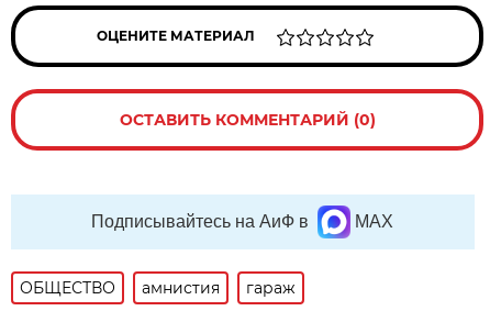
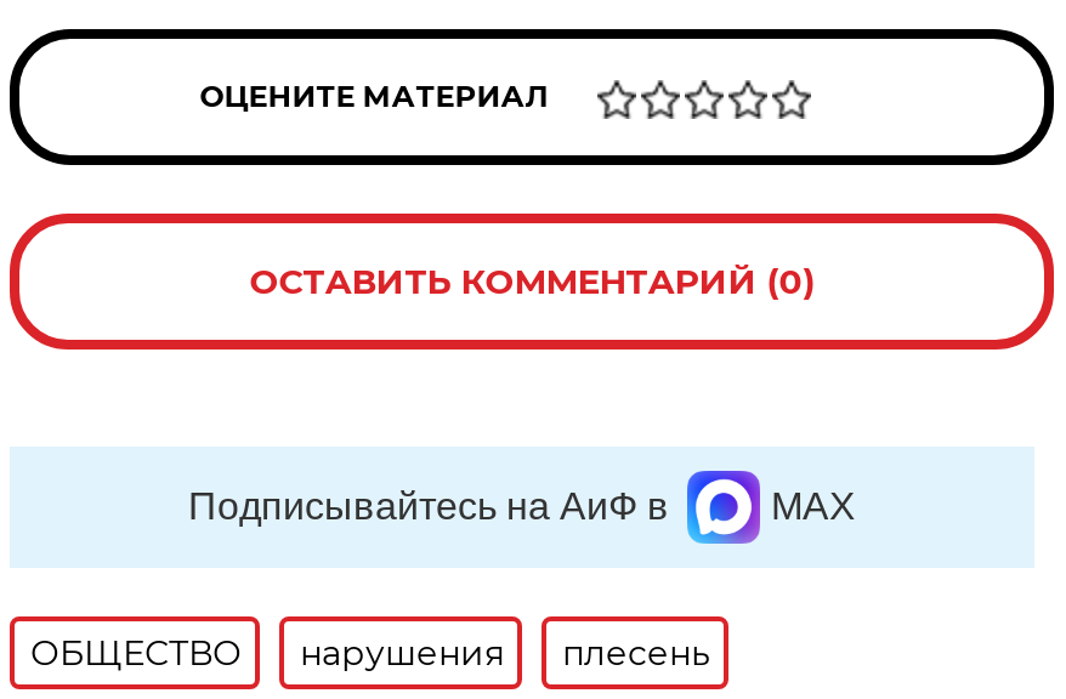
- амнистия
- гараж
+ нарушения
+ плесень
